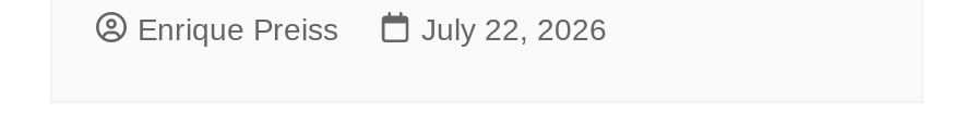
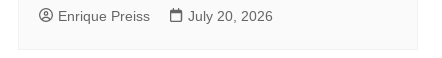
- July 22, 2026
+ July 20, 2026
